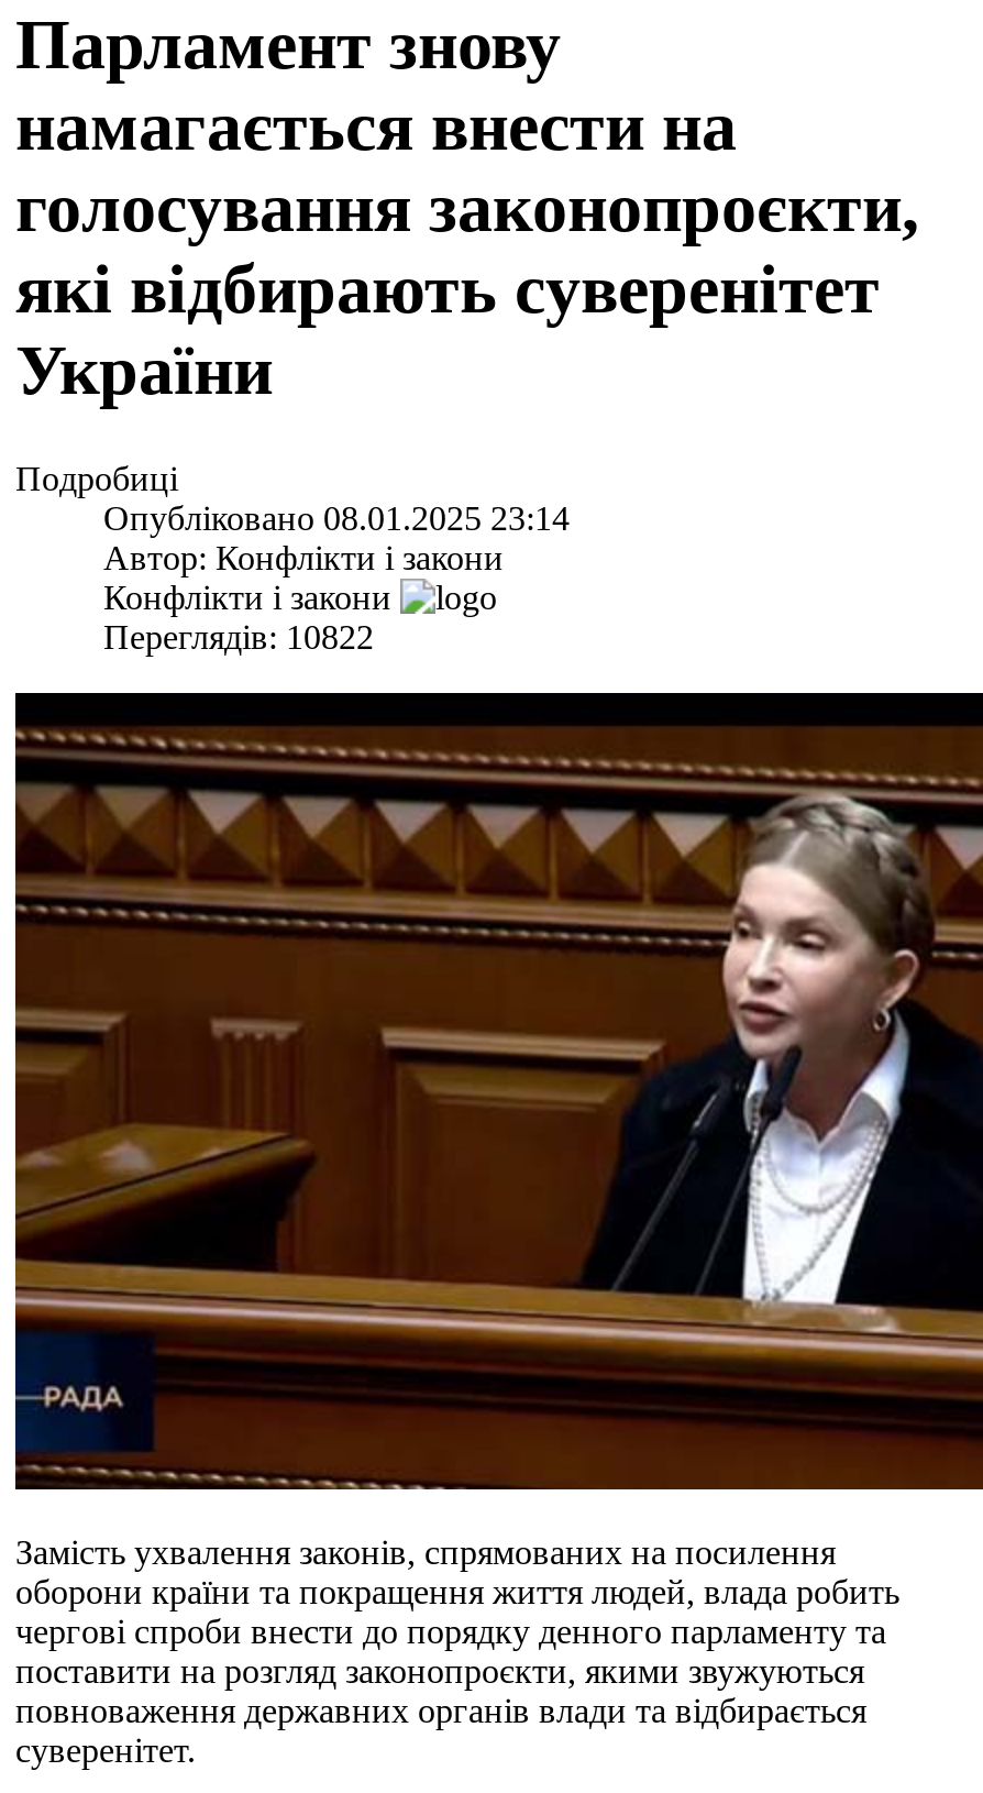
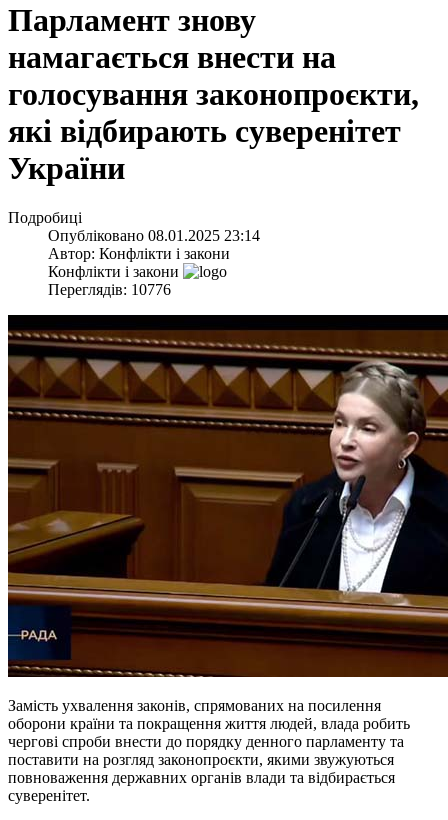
- Переглядів: 10822
+ Переглядів: 10776
